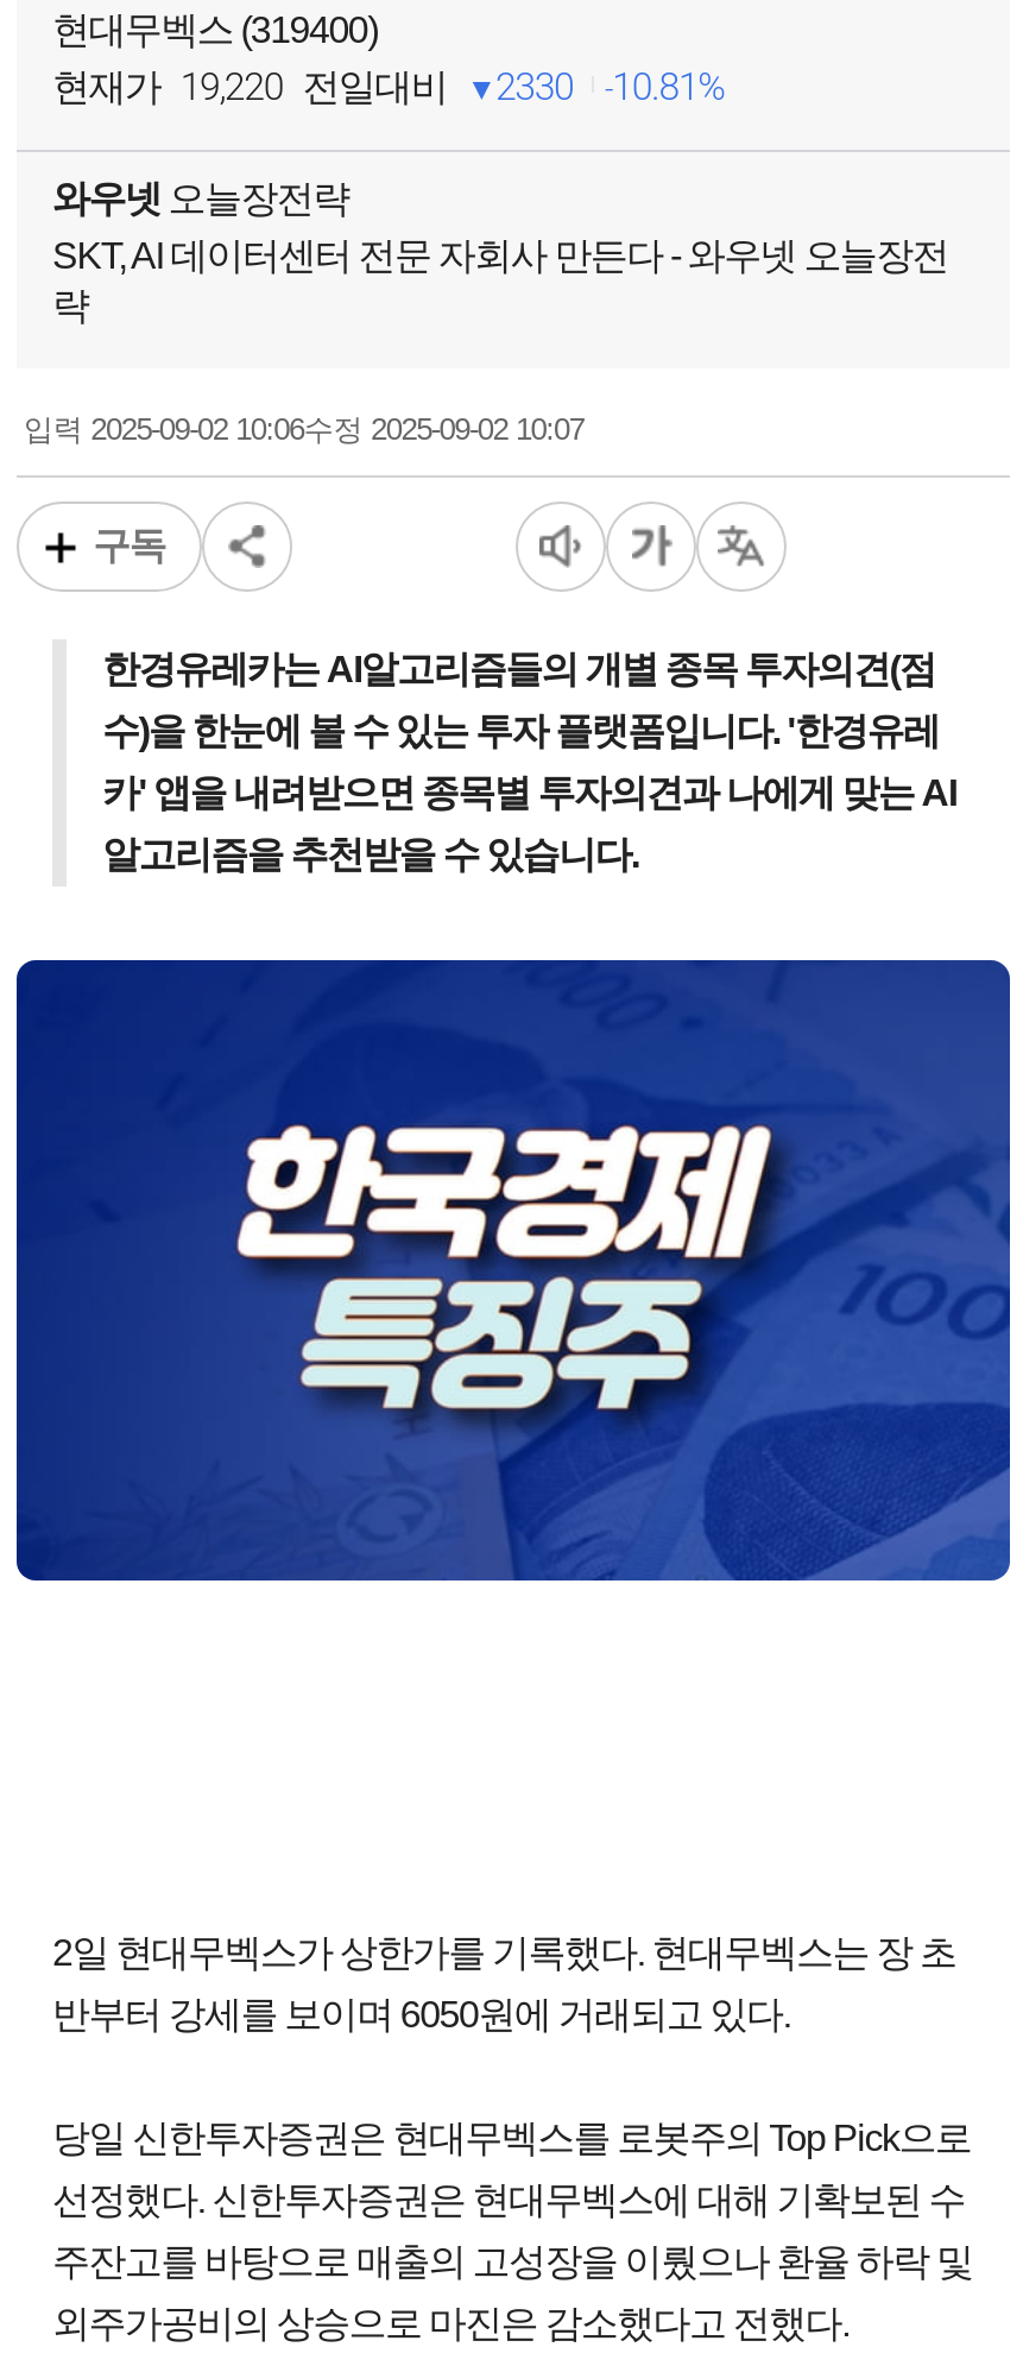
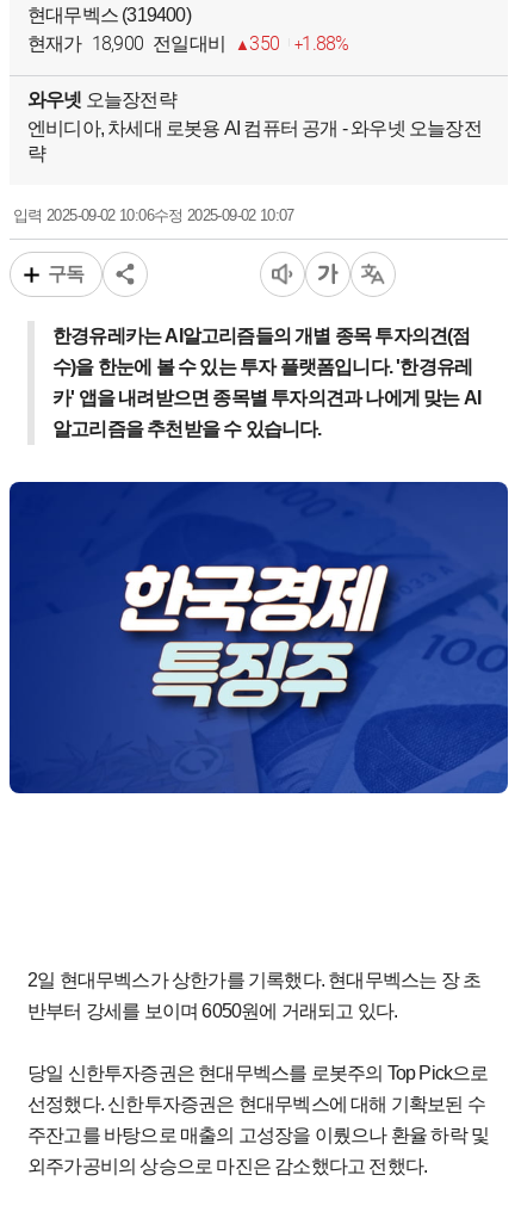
- 현재가 19,220 전일대비
+ 현재가 18,900 전일대비

- 2330
+ 350

- 10.81%
+ 1.88%

- SKT, AI 데이터센터 전문 자회사 만든다 - 와우넷 오늘장전
+ 엔비디아, 차세대 로봇용 AI 컴퓨터 공개 - 와우넷 오늘장전
